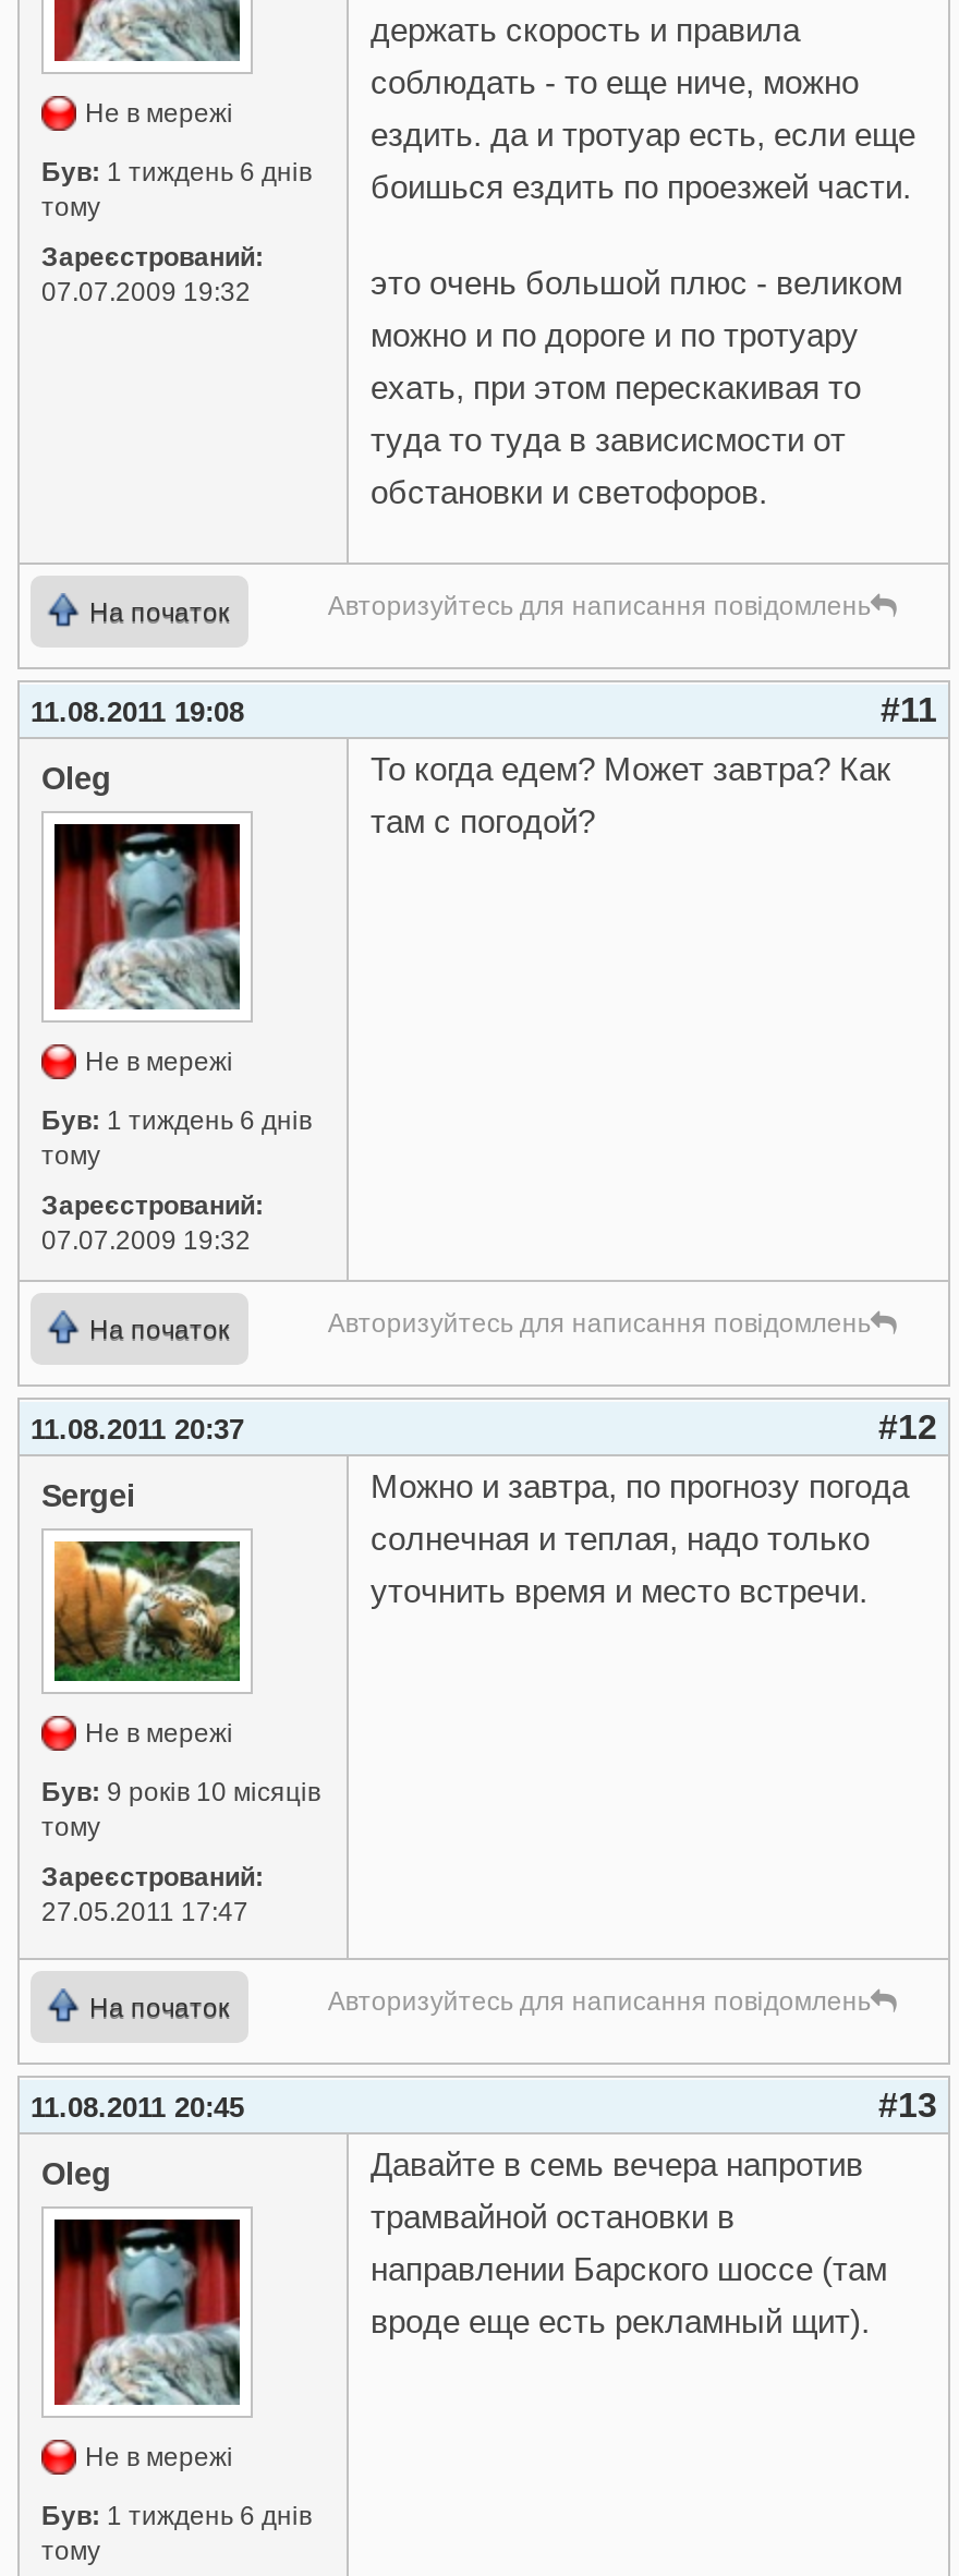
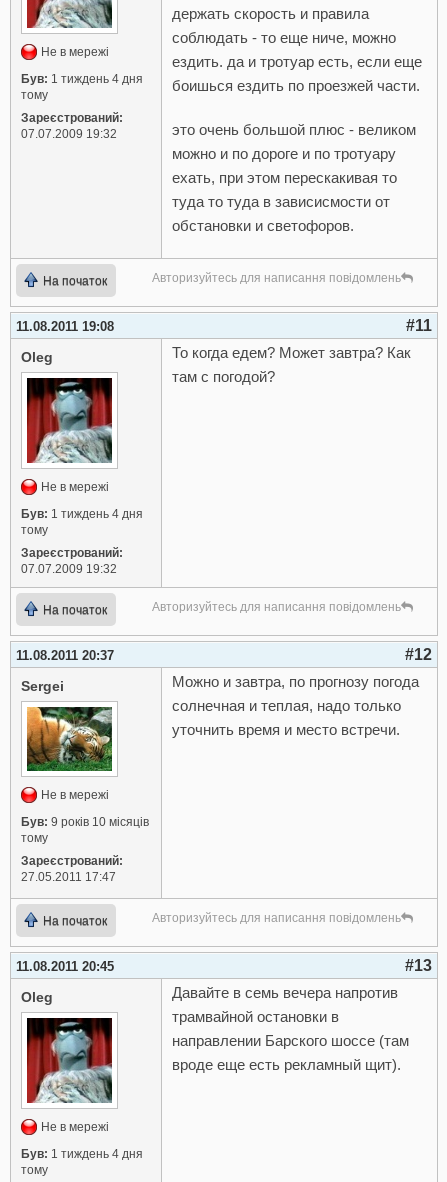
- Був: 1 тиждень 6 днів
+ Був: 1 тиждень 4 дня

- Був: 1 тиждень 6 днів
+ Був: 1 тиждень 4 дня

- Був: 1 тиждень 6 днів
+ Був: 1 тиждень 4 дня
